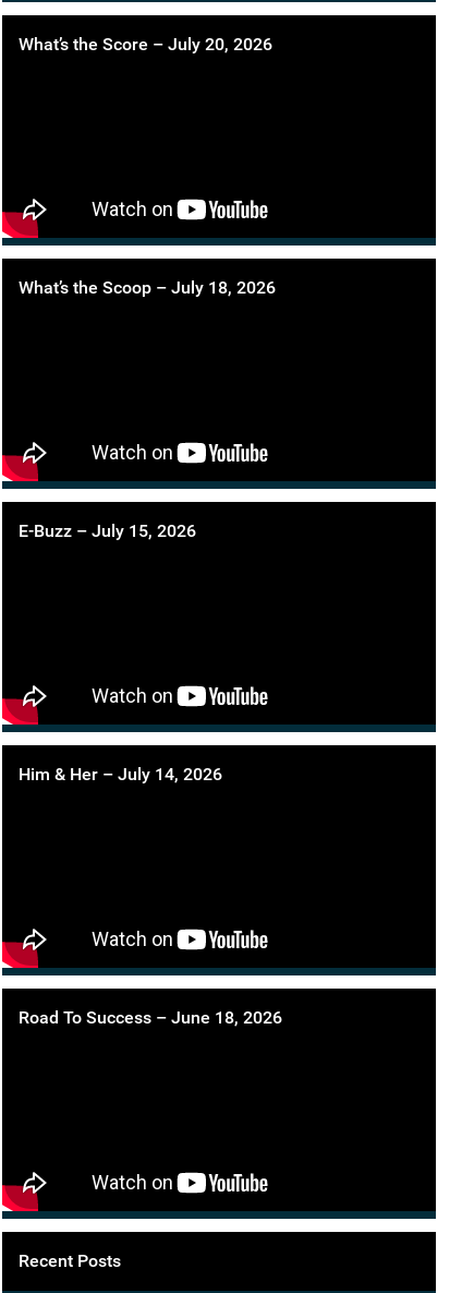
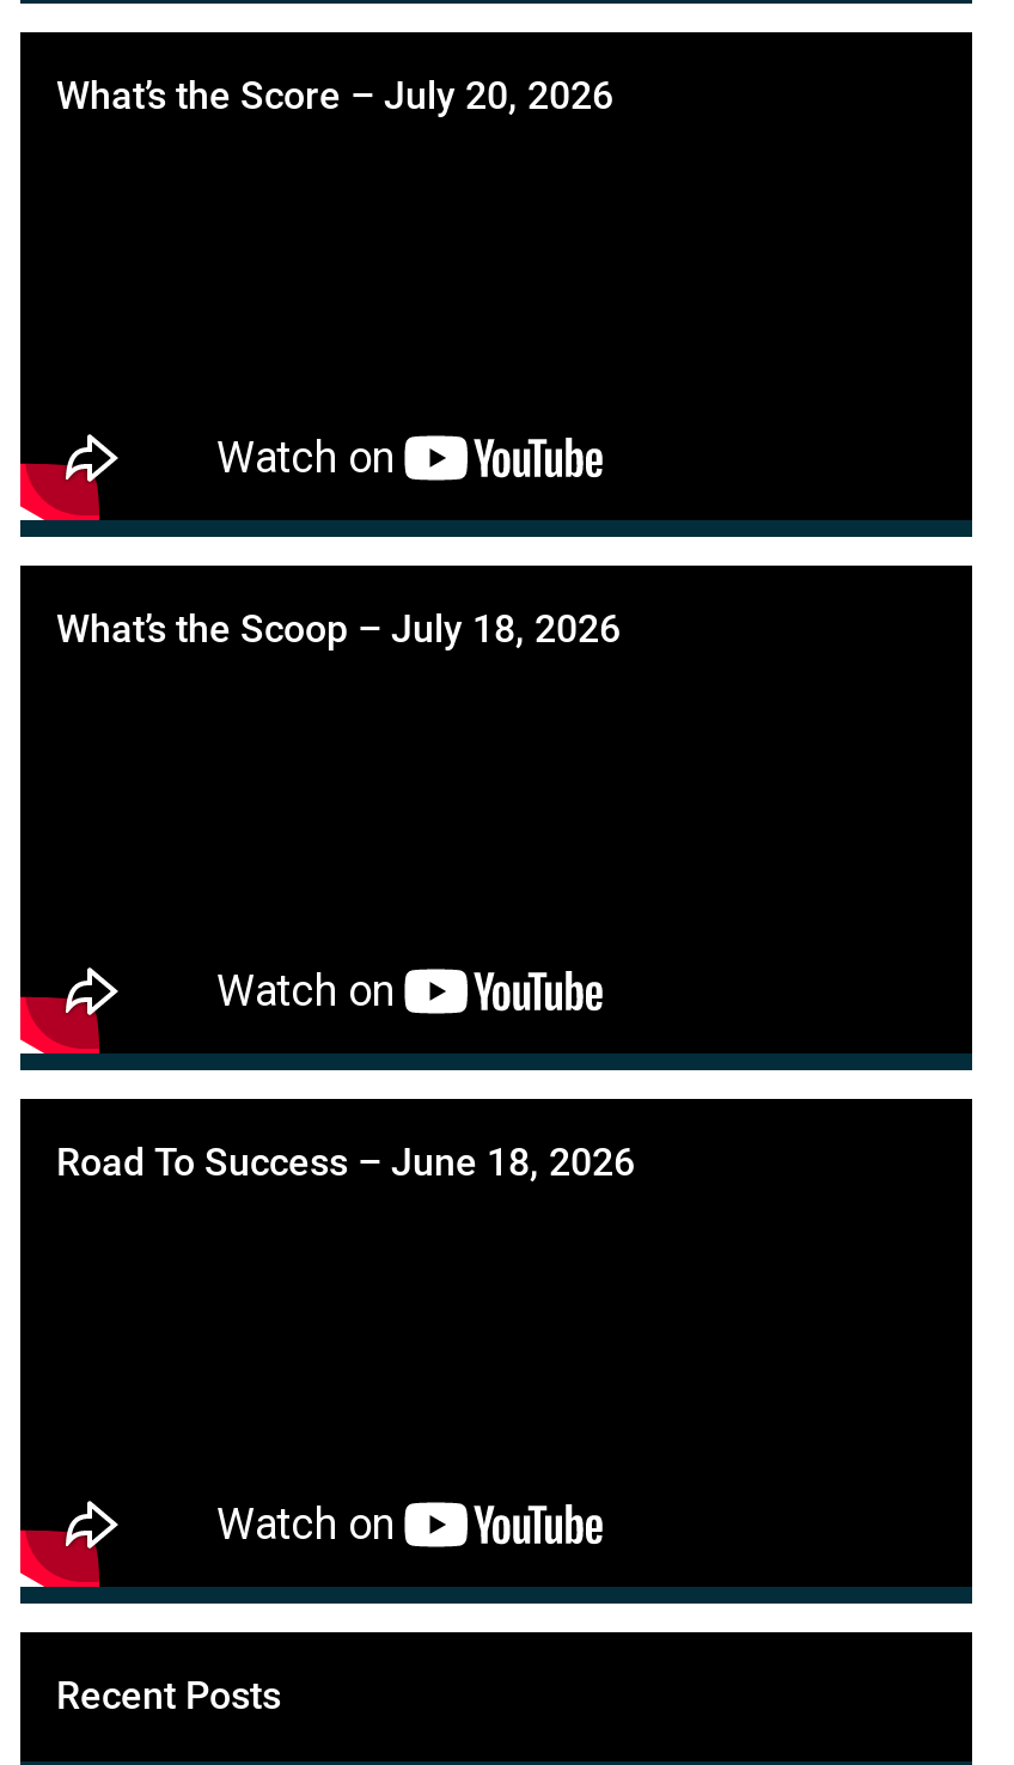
- E-Buzz – July 15, 2026

- Him & Her – July 14, 2026
